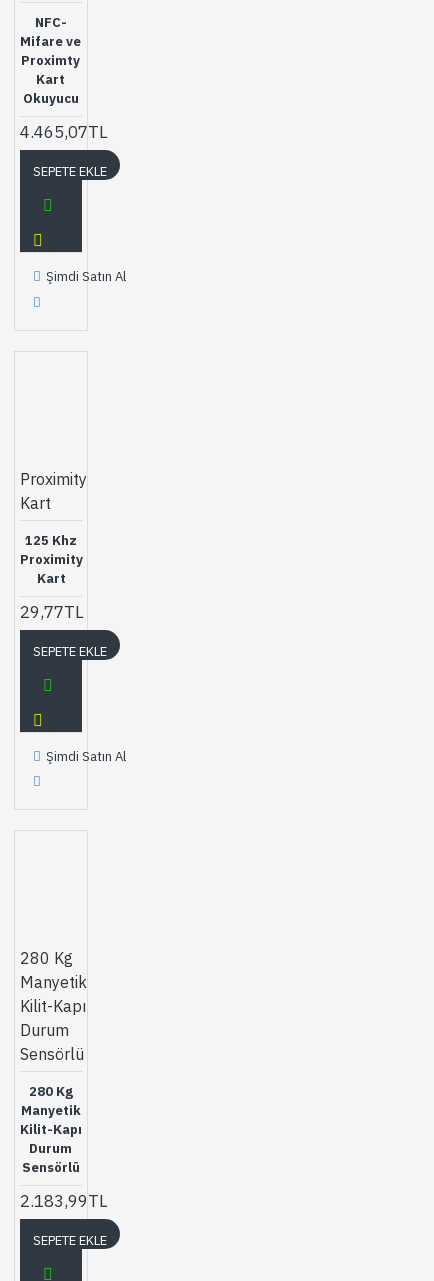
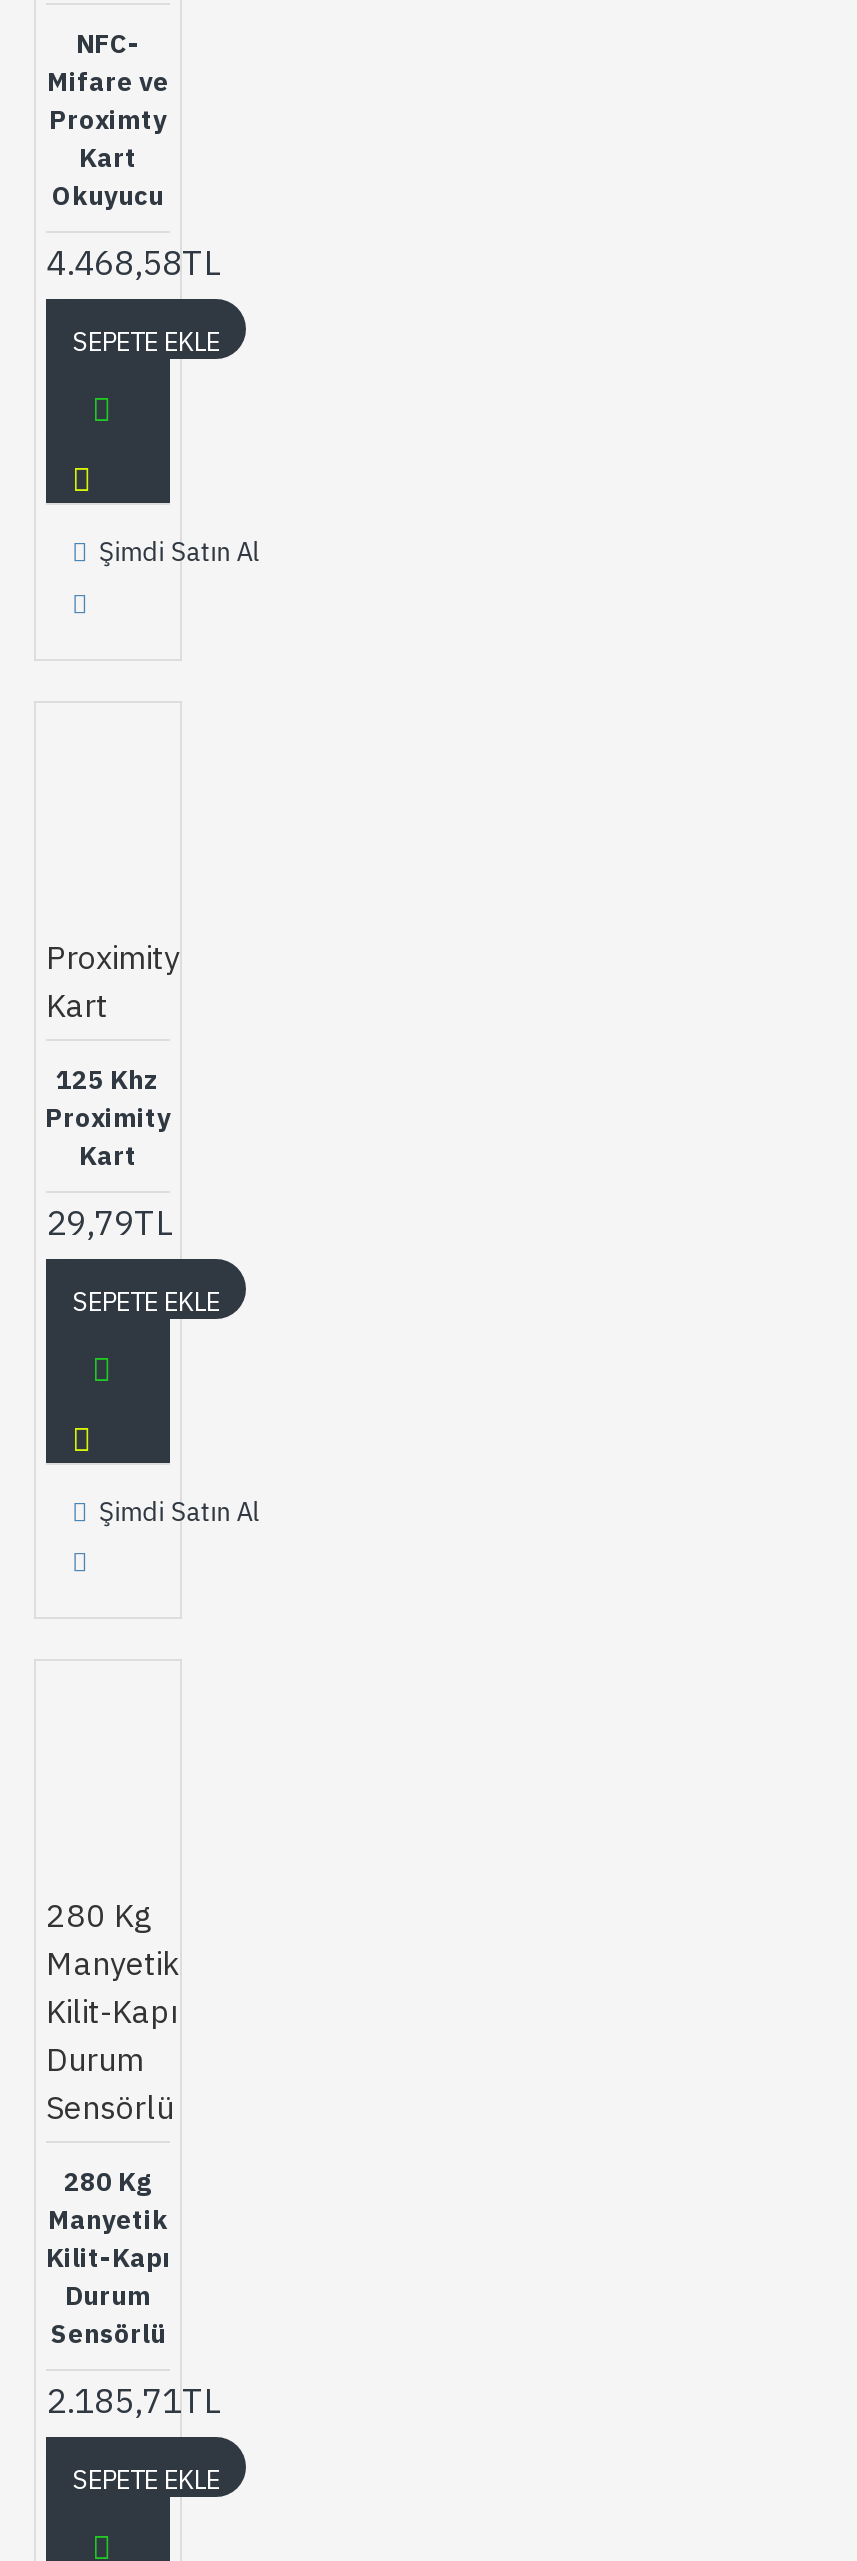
- 4.465,07TL
+ 4.468,58TL

- 29,77TL
+ 29,79TL

- 2.183,99TL
+ 2.185,71TL
